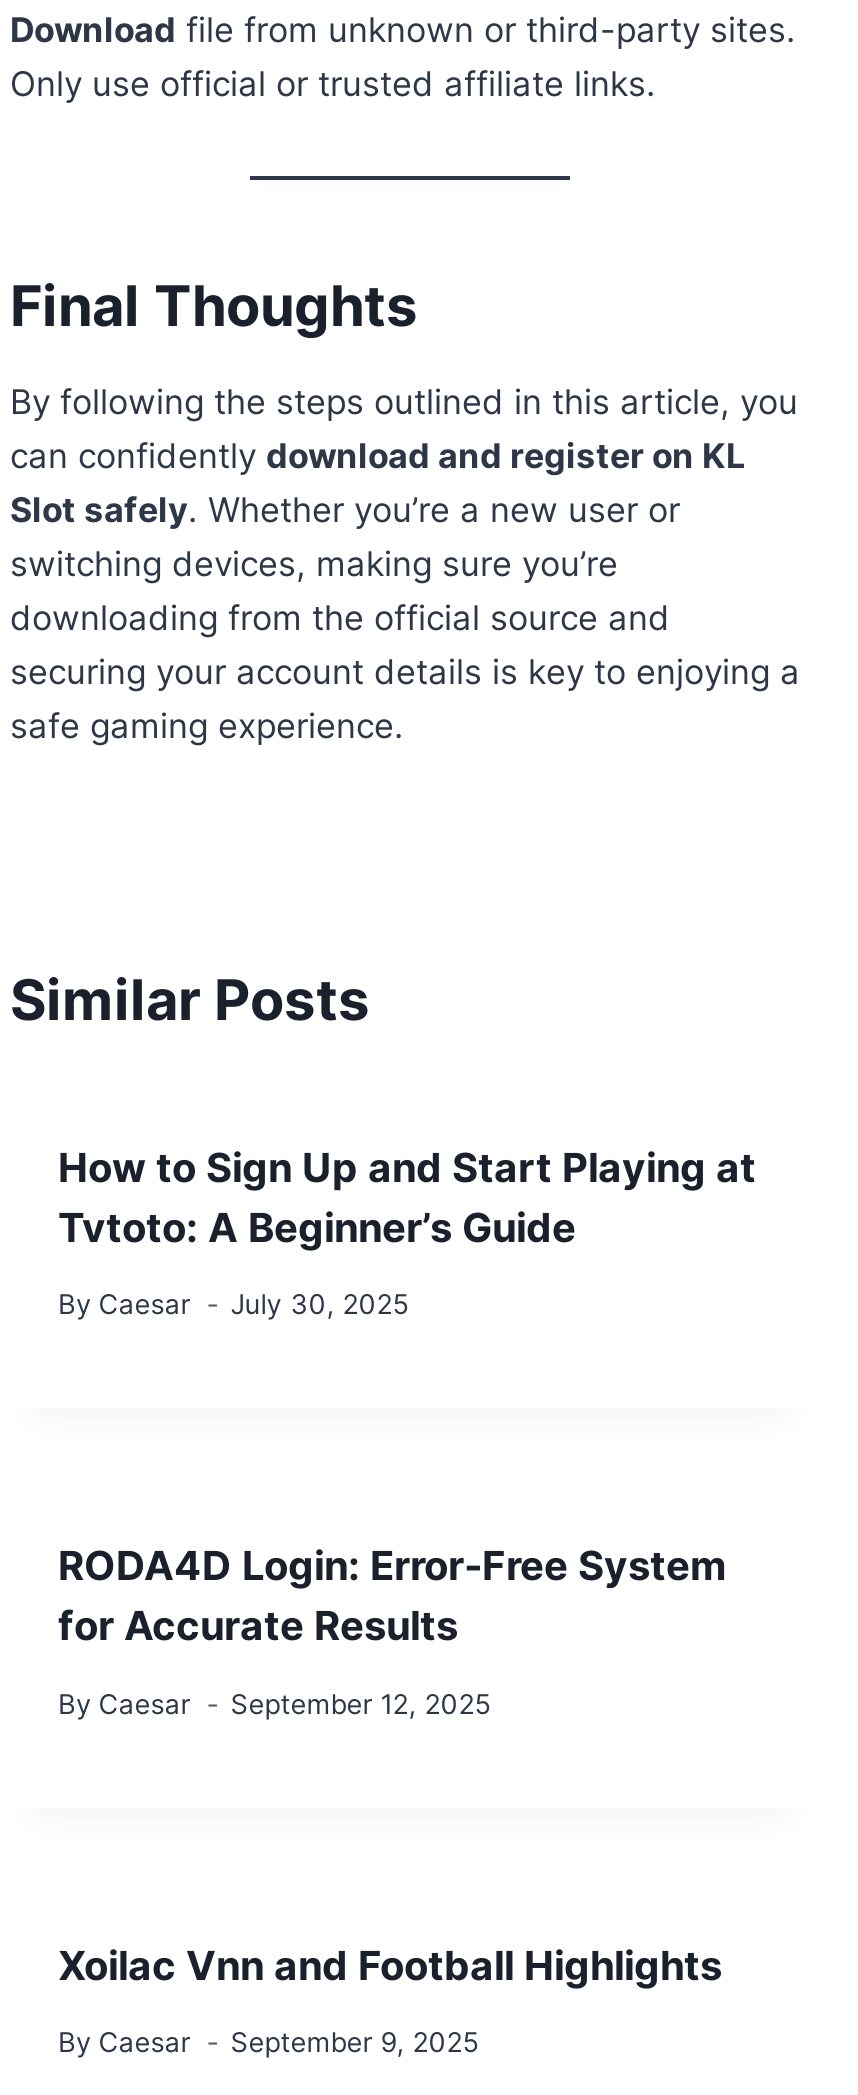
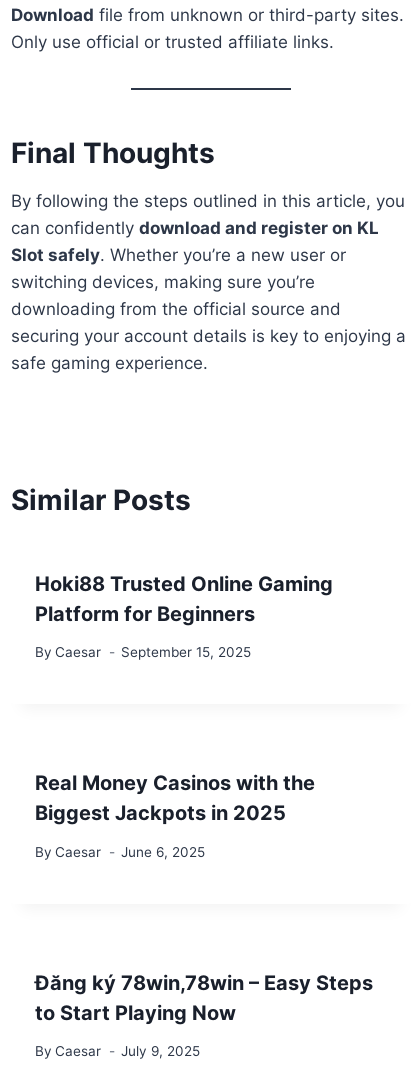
- How to Sign Up and Start Playing at
- Tvtoto: A Beginner’s Guide
+ Hoki88 Trusted Online Gaming
+ Platform for Beginners

- By Caesar July 30, 2025
+ By Caesar September 15, 2025

- RODA4D Login: Error-Free System
- for Accurate Results
+ Real Money Casinos with the
+ Biggest Jackpots in 2025

- By Caesar September 12, 2025
+ By Caesar June 6, 2025

- Xoilac Vnn and Football Highlights
+ Đăng ký 78win,78win – Easy Steps
+ to Start Playing Now

- By Caesar September 9, 2025
+ By Caesar July 9, 2025
